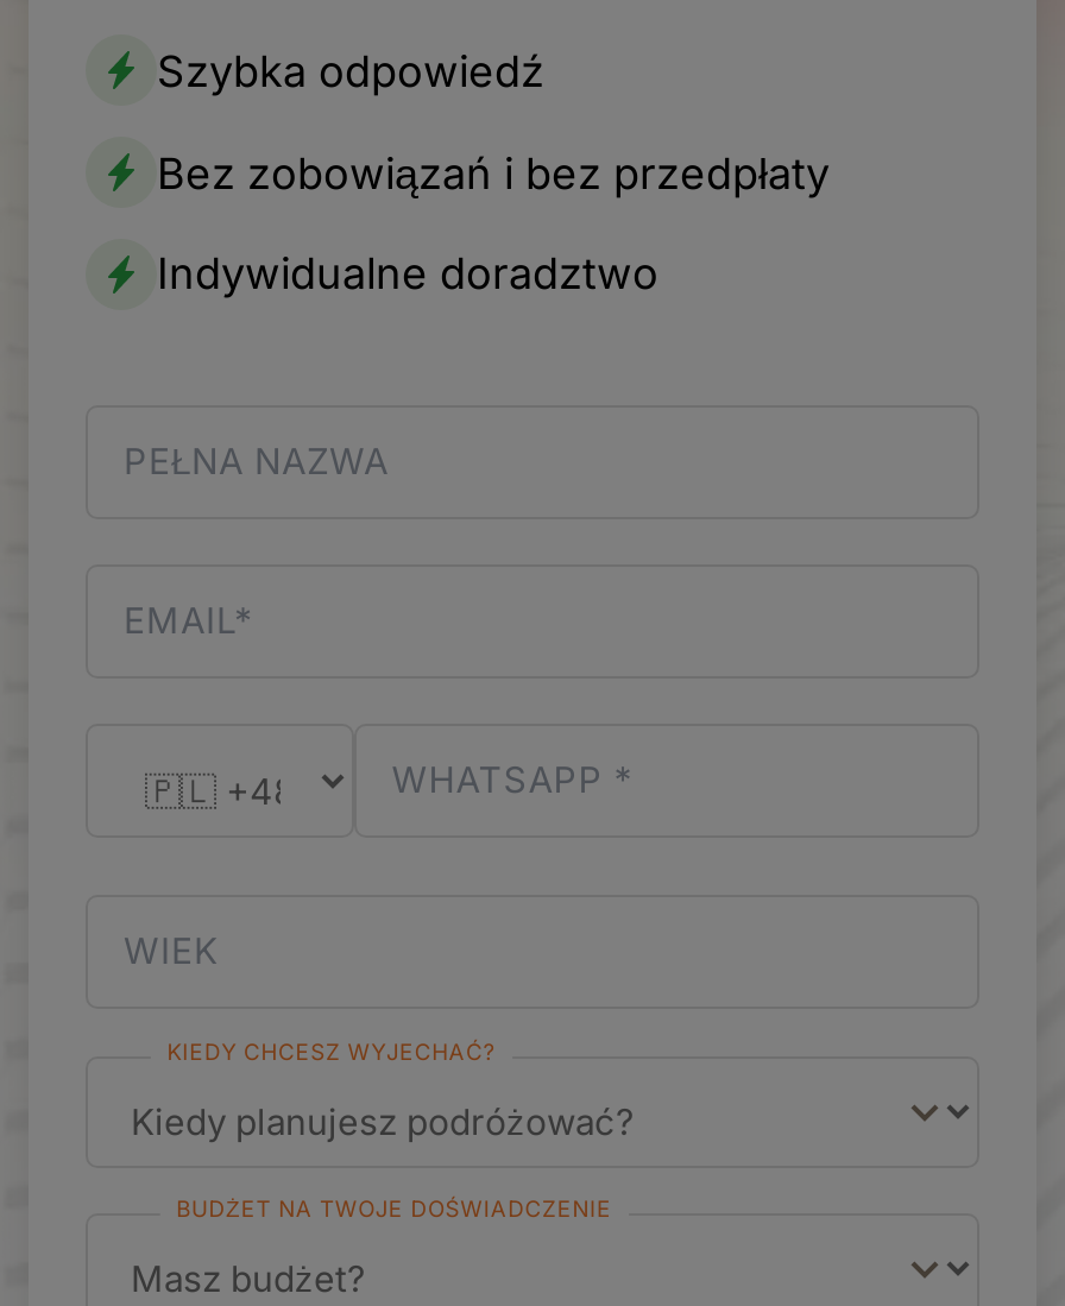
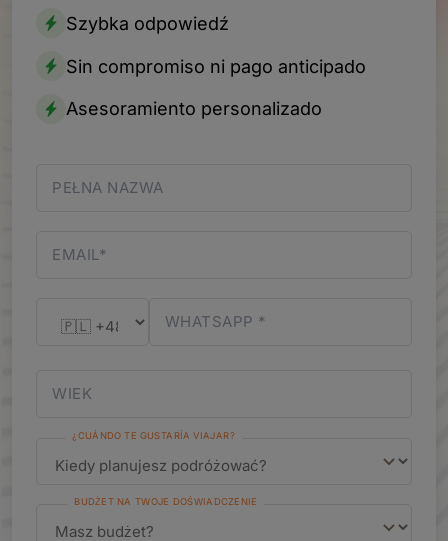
- Bez zobowiązań i bez przedpłaty
+ Sin compromiso ni pago anticipado

- Indywidualne doradztwo
+ Asesoramiento personalizado

- KIEDY CHCESZ WYJECHAĆ?
+ ¿CUÁNDO TE GUSTARÍA VIAJAR?
